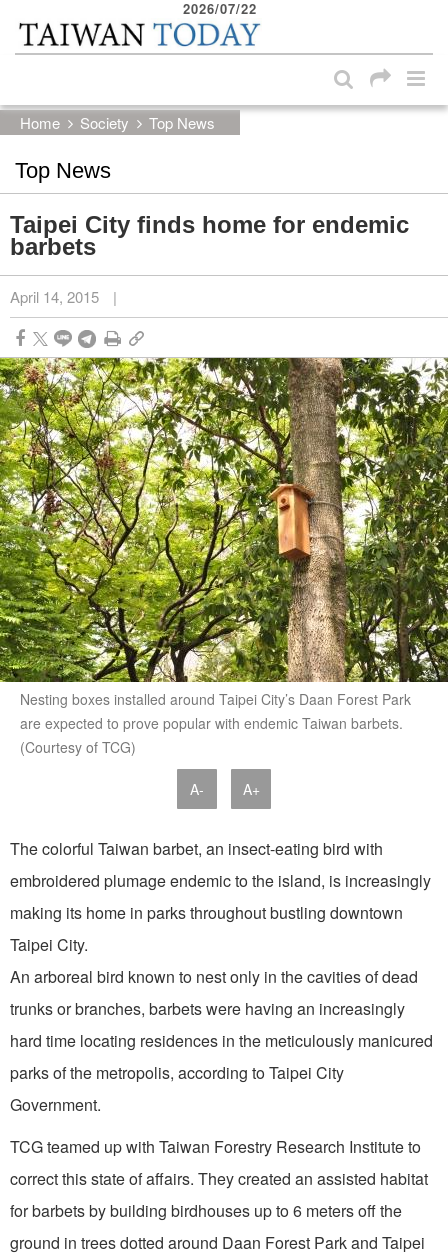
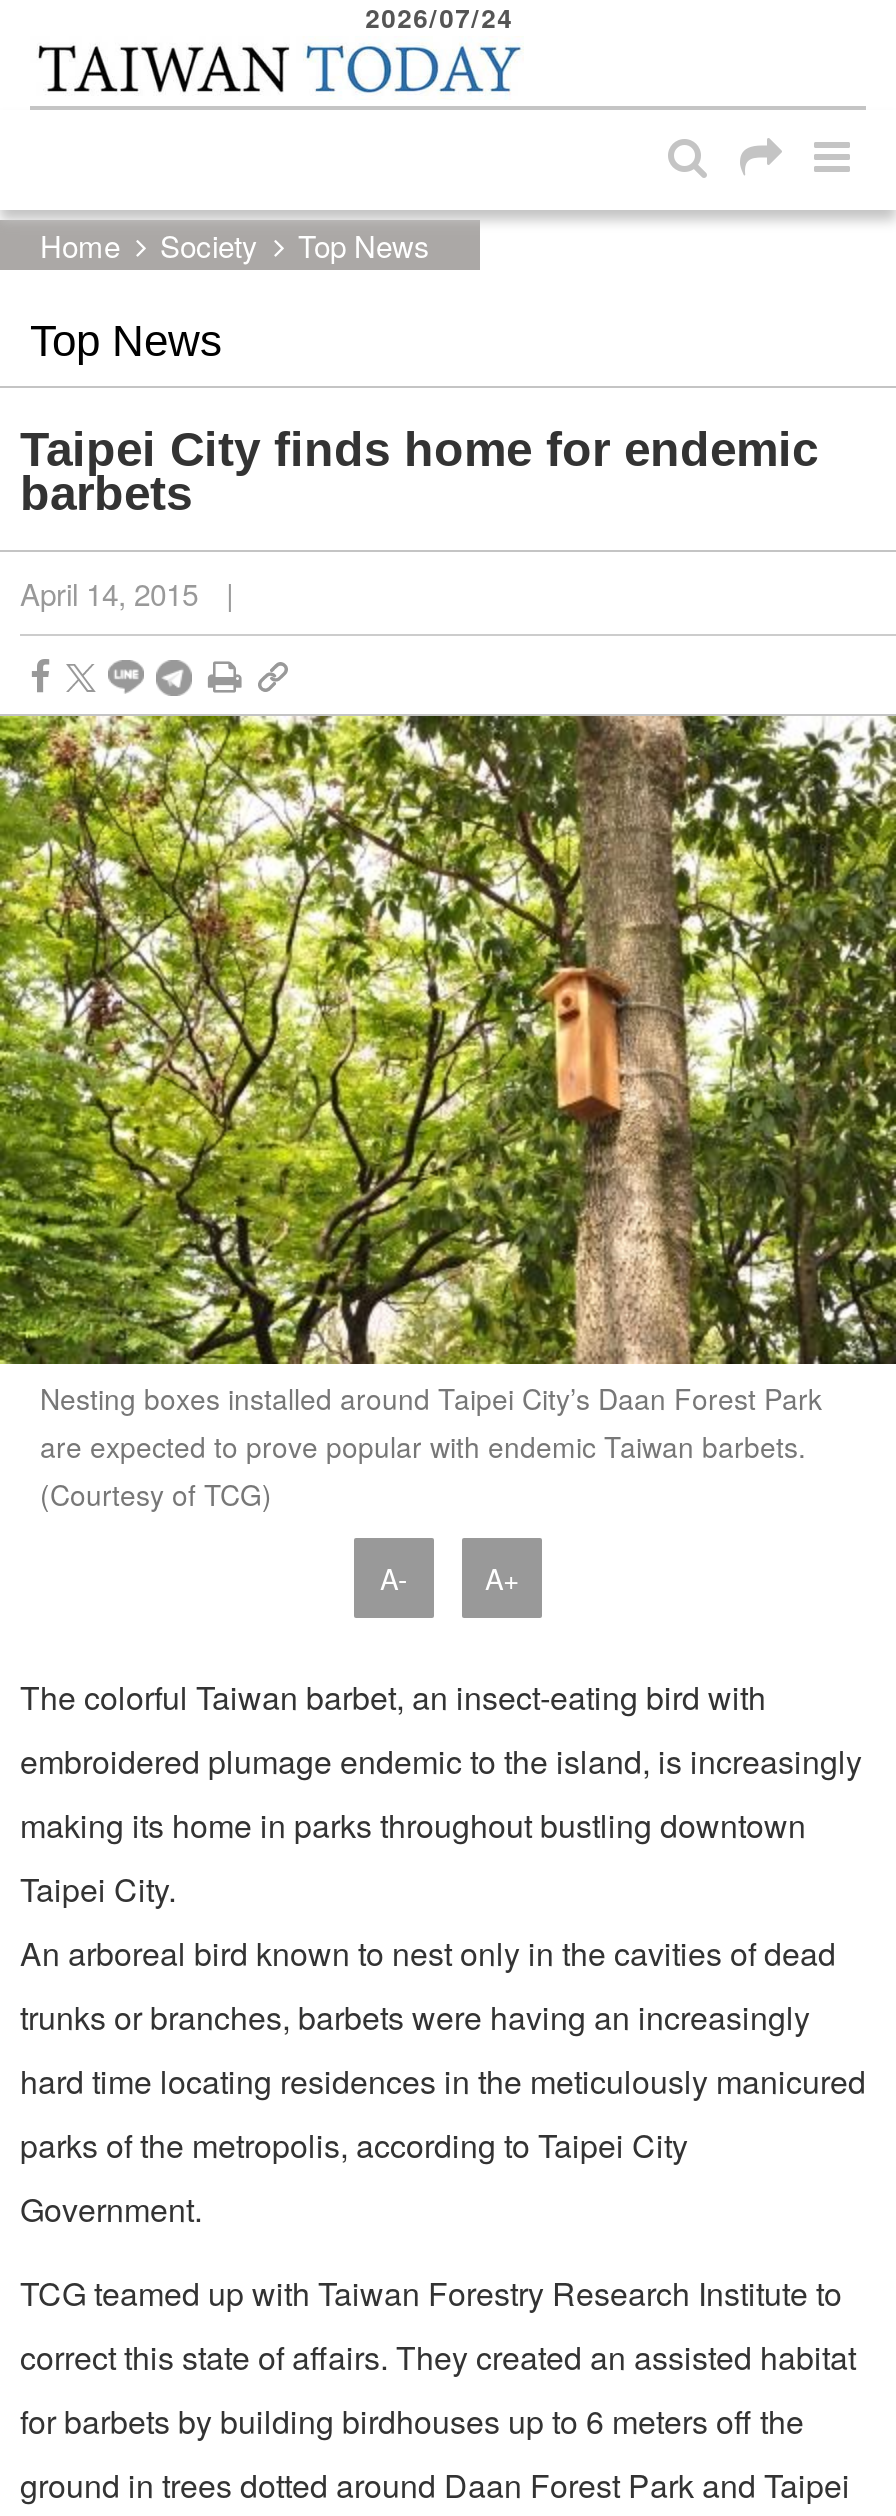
- 2026/07/22
+ 2026/07/24
